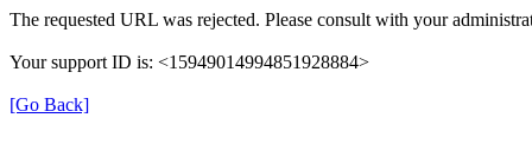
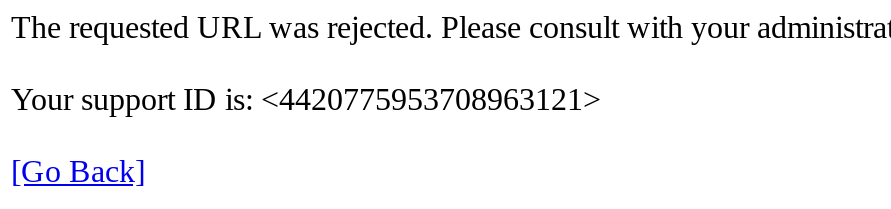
- Your support ID is: <15949014994851928884>
+ Your support ID is: <4420775953708963121>
